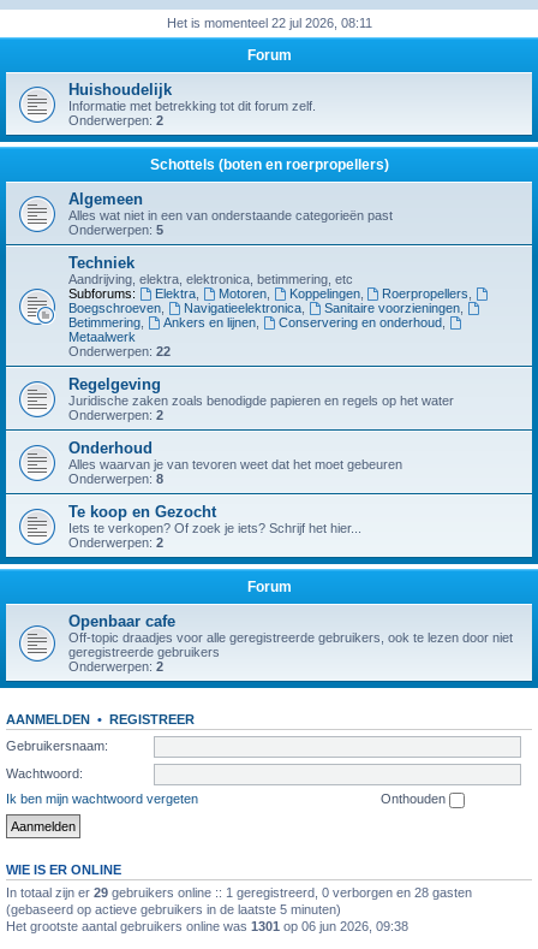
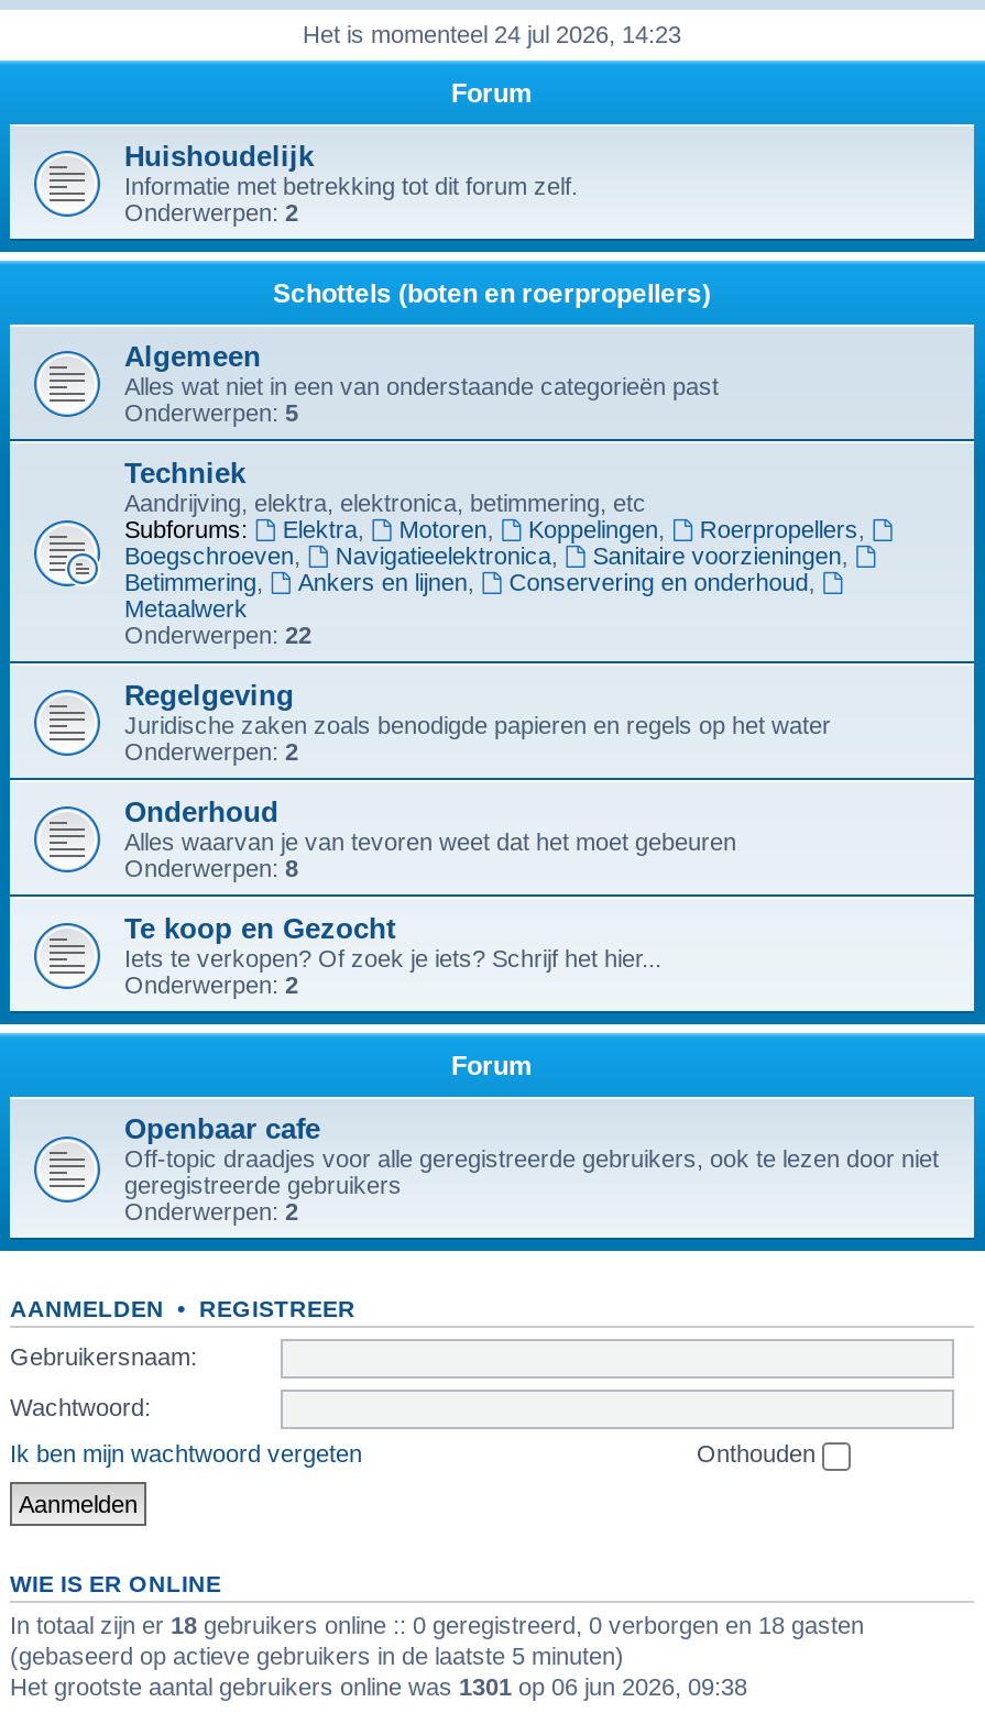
- Het is momenteel 22 jul 2026, 08:11
+ Het is momenteel 24 jul 2026, 14:23

- In totaal zijn er 29 gebruikers online :: 1 geregistreerd, 0 verborgen en 28 gasten
+ In totaal zijn er 18 gebruikers online :: 0 geregistreerd, 0 verborgen en 18 gasten
